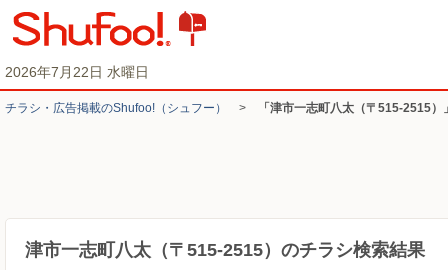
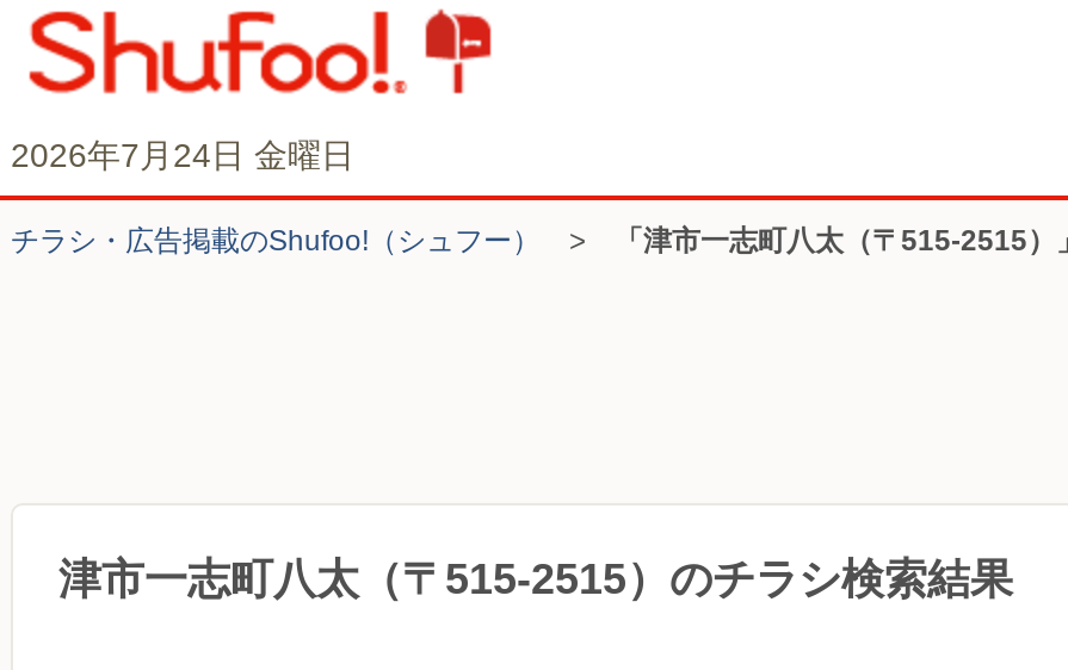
- 2026年7月22日 水曜日
+ 2026年7月24日 金曜日
